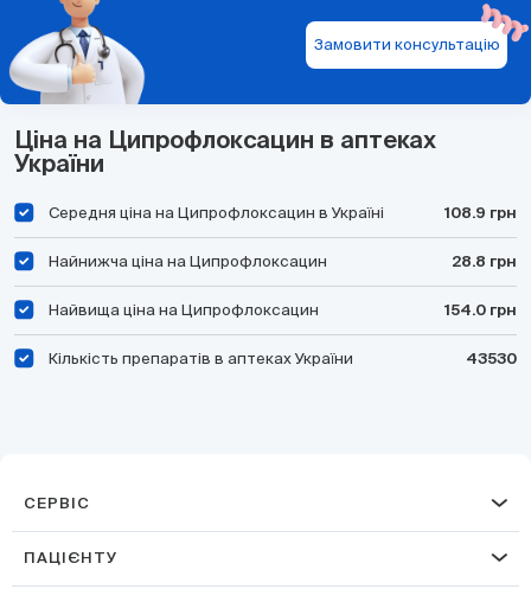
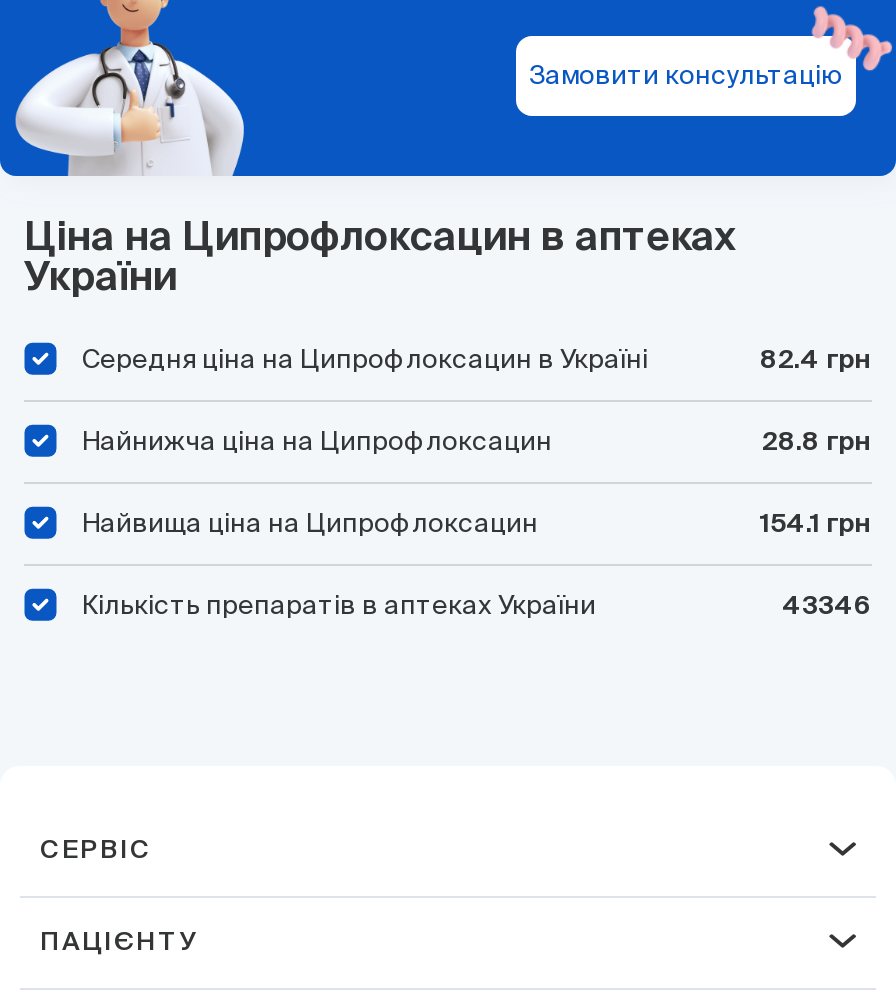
- 108.9 грн
+ 82.4 грн

- 154.0 грн
+ 154.1 грн

- 43530
+ 43346
